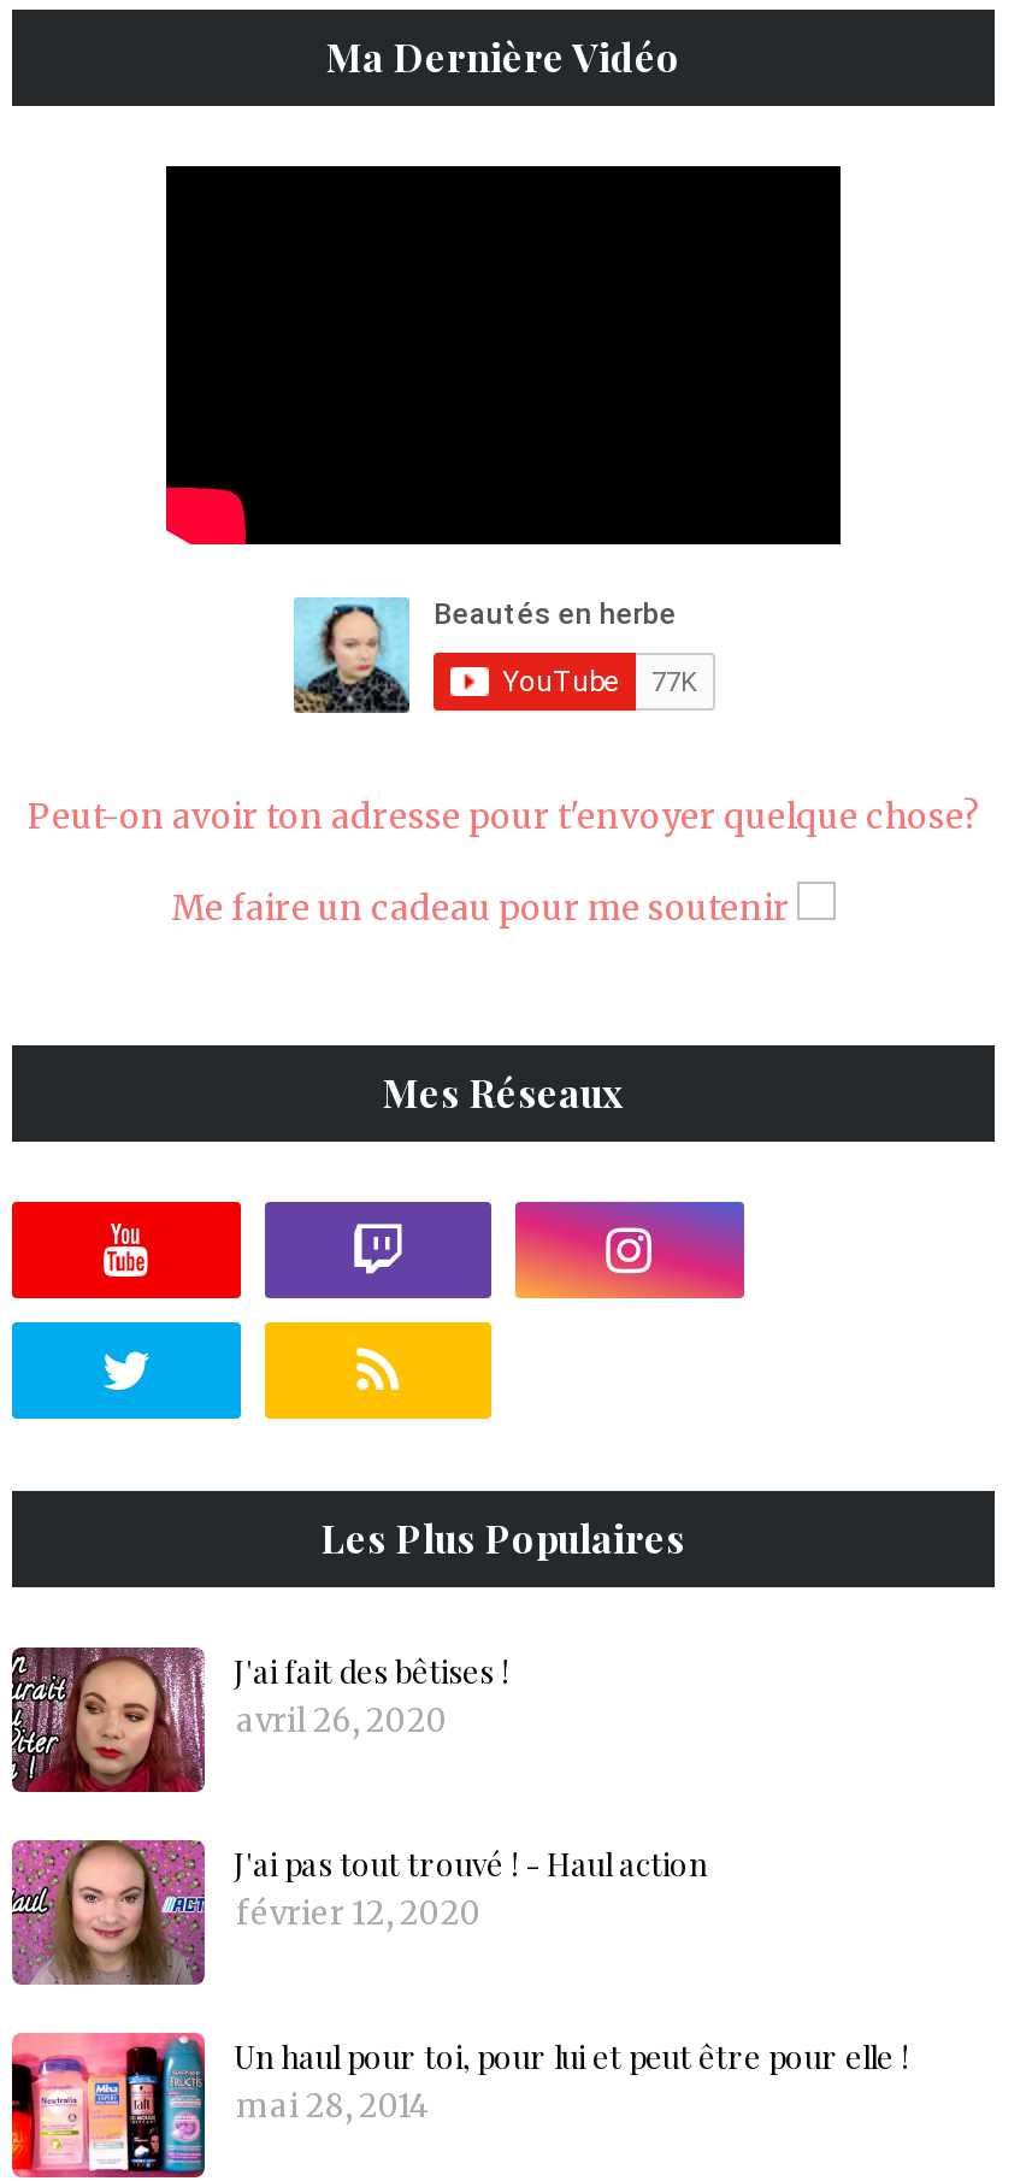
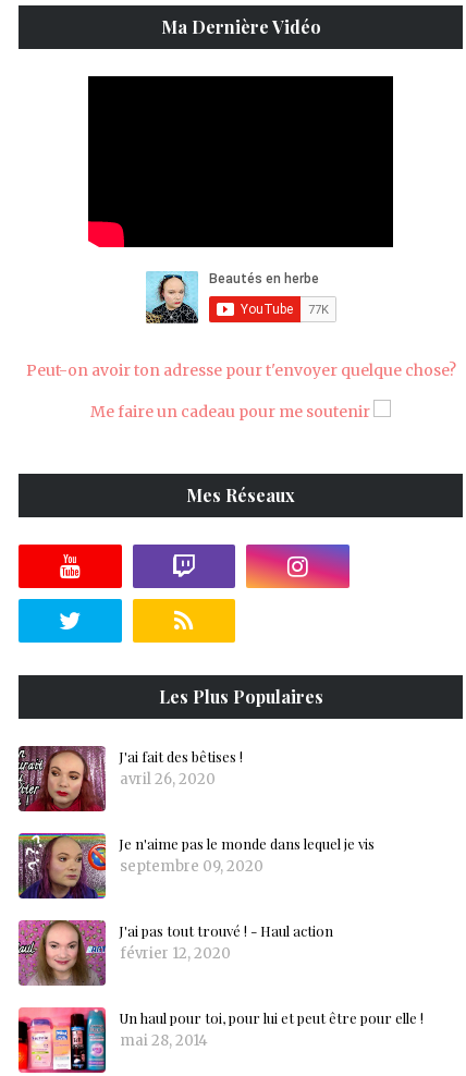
+ [image]
+ Je n'aime pas le monde dans lequel je vis
+ septembre 09, 2020
